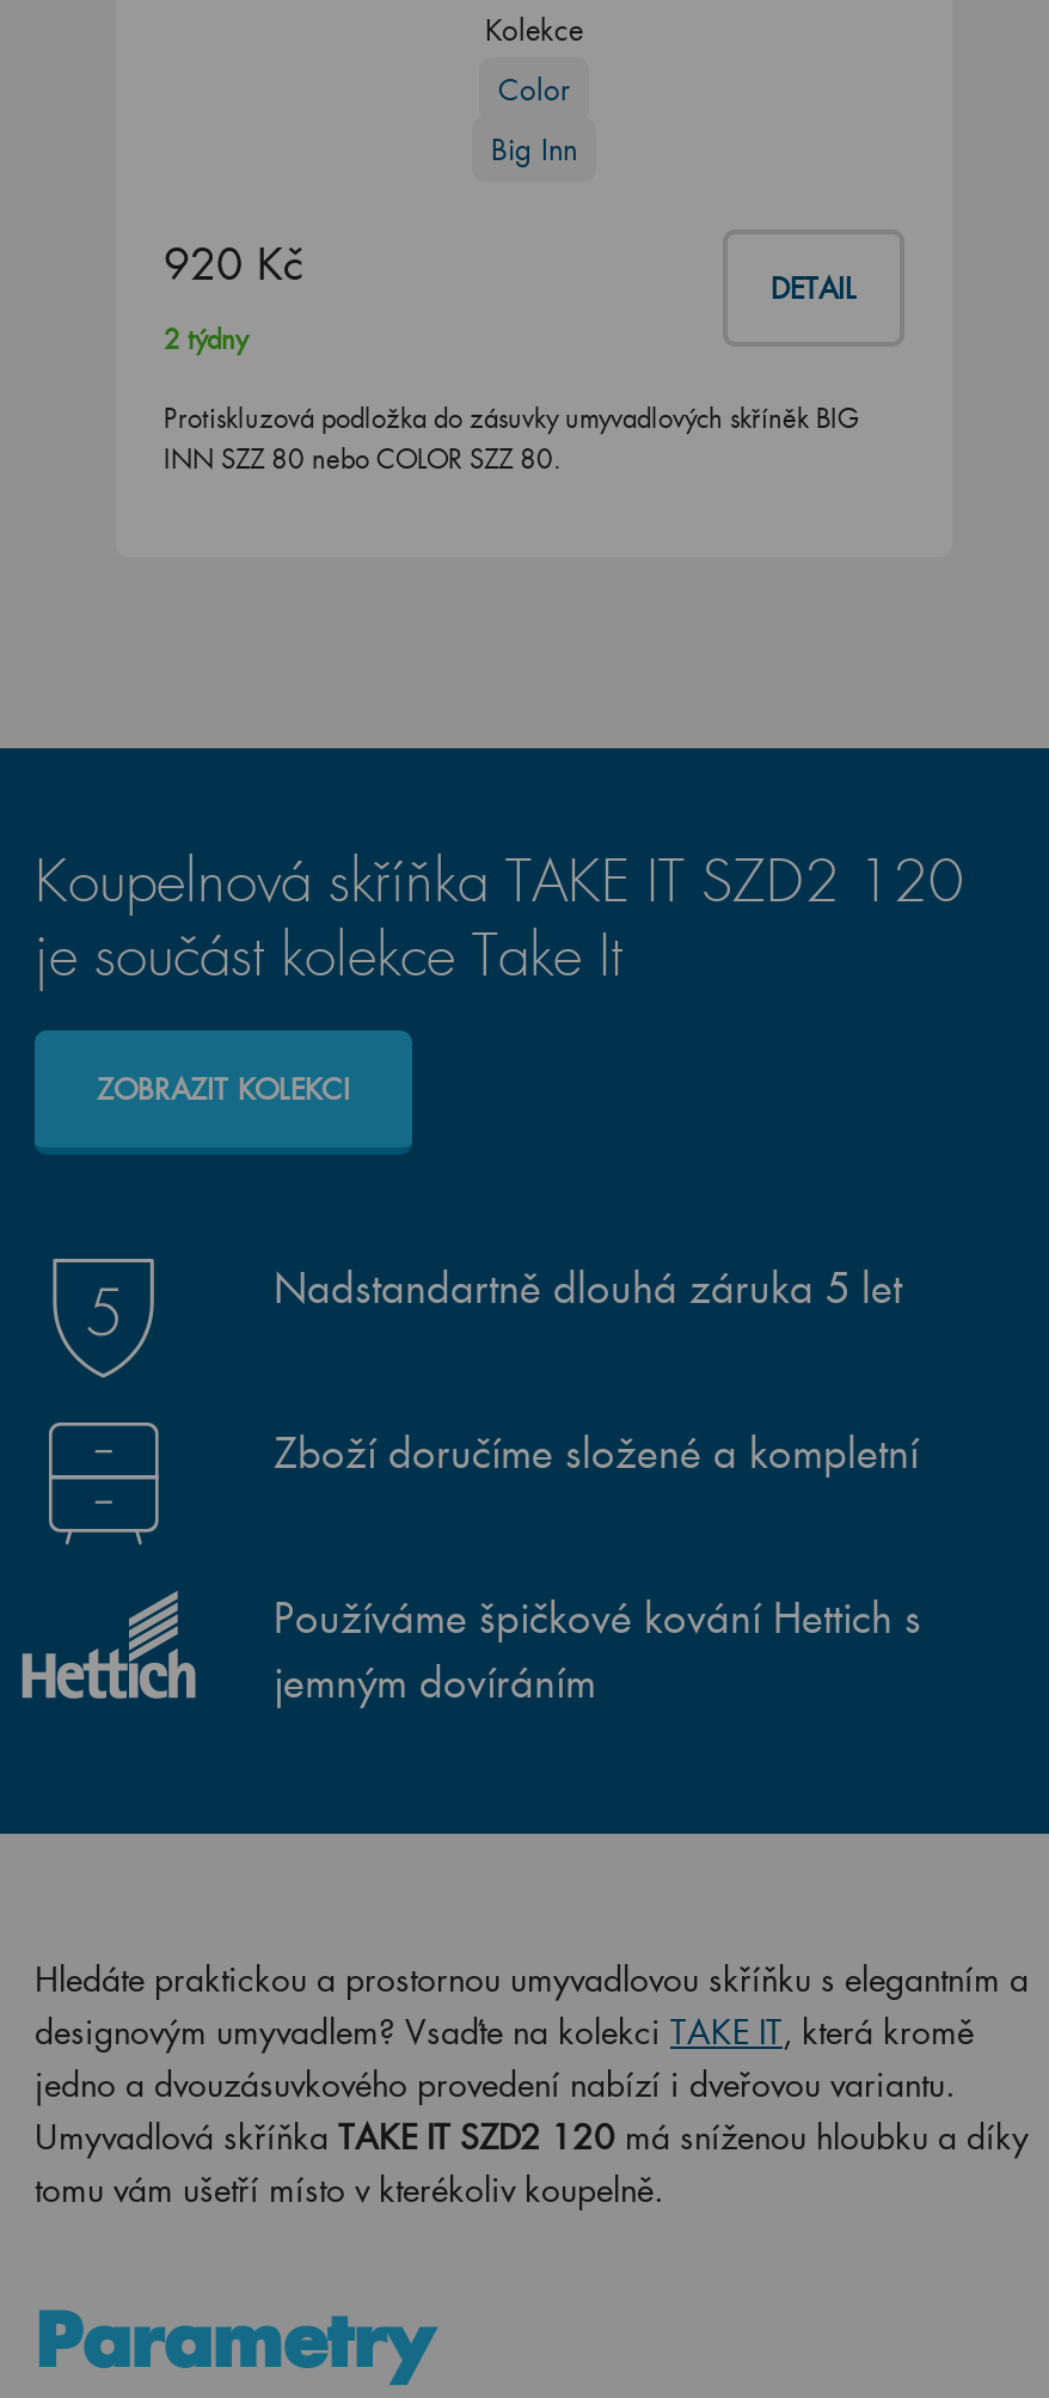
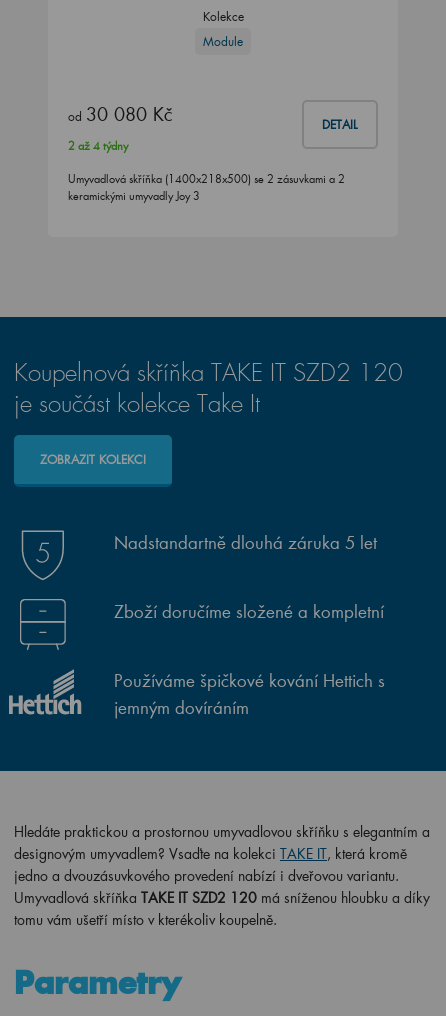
- Color
- Big Inn
- 920 Kč
+ Module
+ od 30 080 Kč

- 2 týdny
+ 2 až 4 týdny

- Protiskluzová podložka do zásuvky umyvadlových skříněk BIG
- INN SZZ 80 nebo COLOR SZZ 80.
+ Umyvadlová skříňka (1400x218x500) se 2 zásuvkami a 2
+ keramickými umyvadly Joy 3
